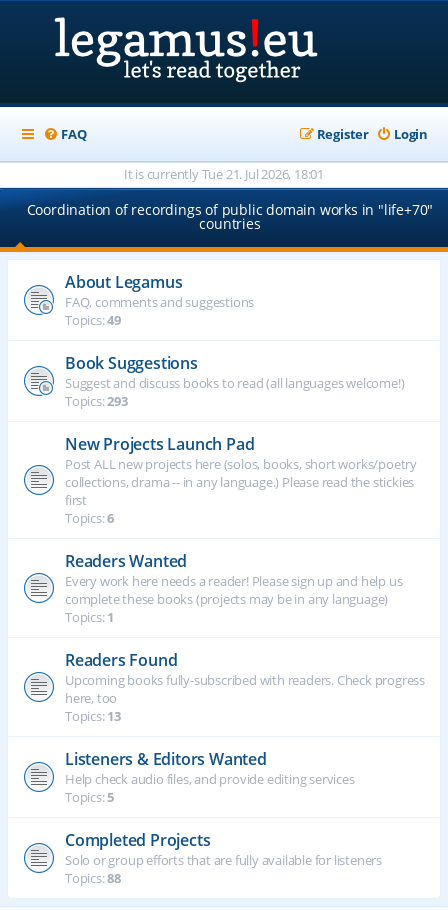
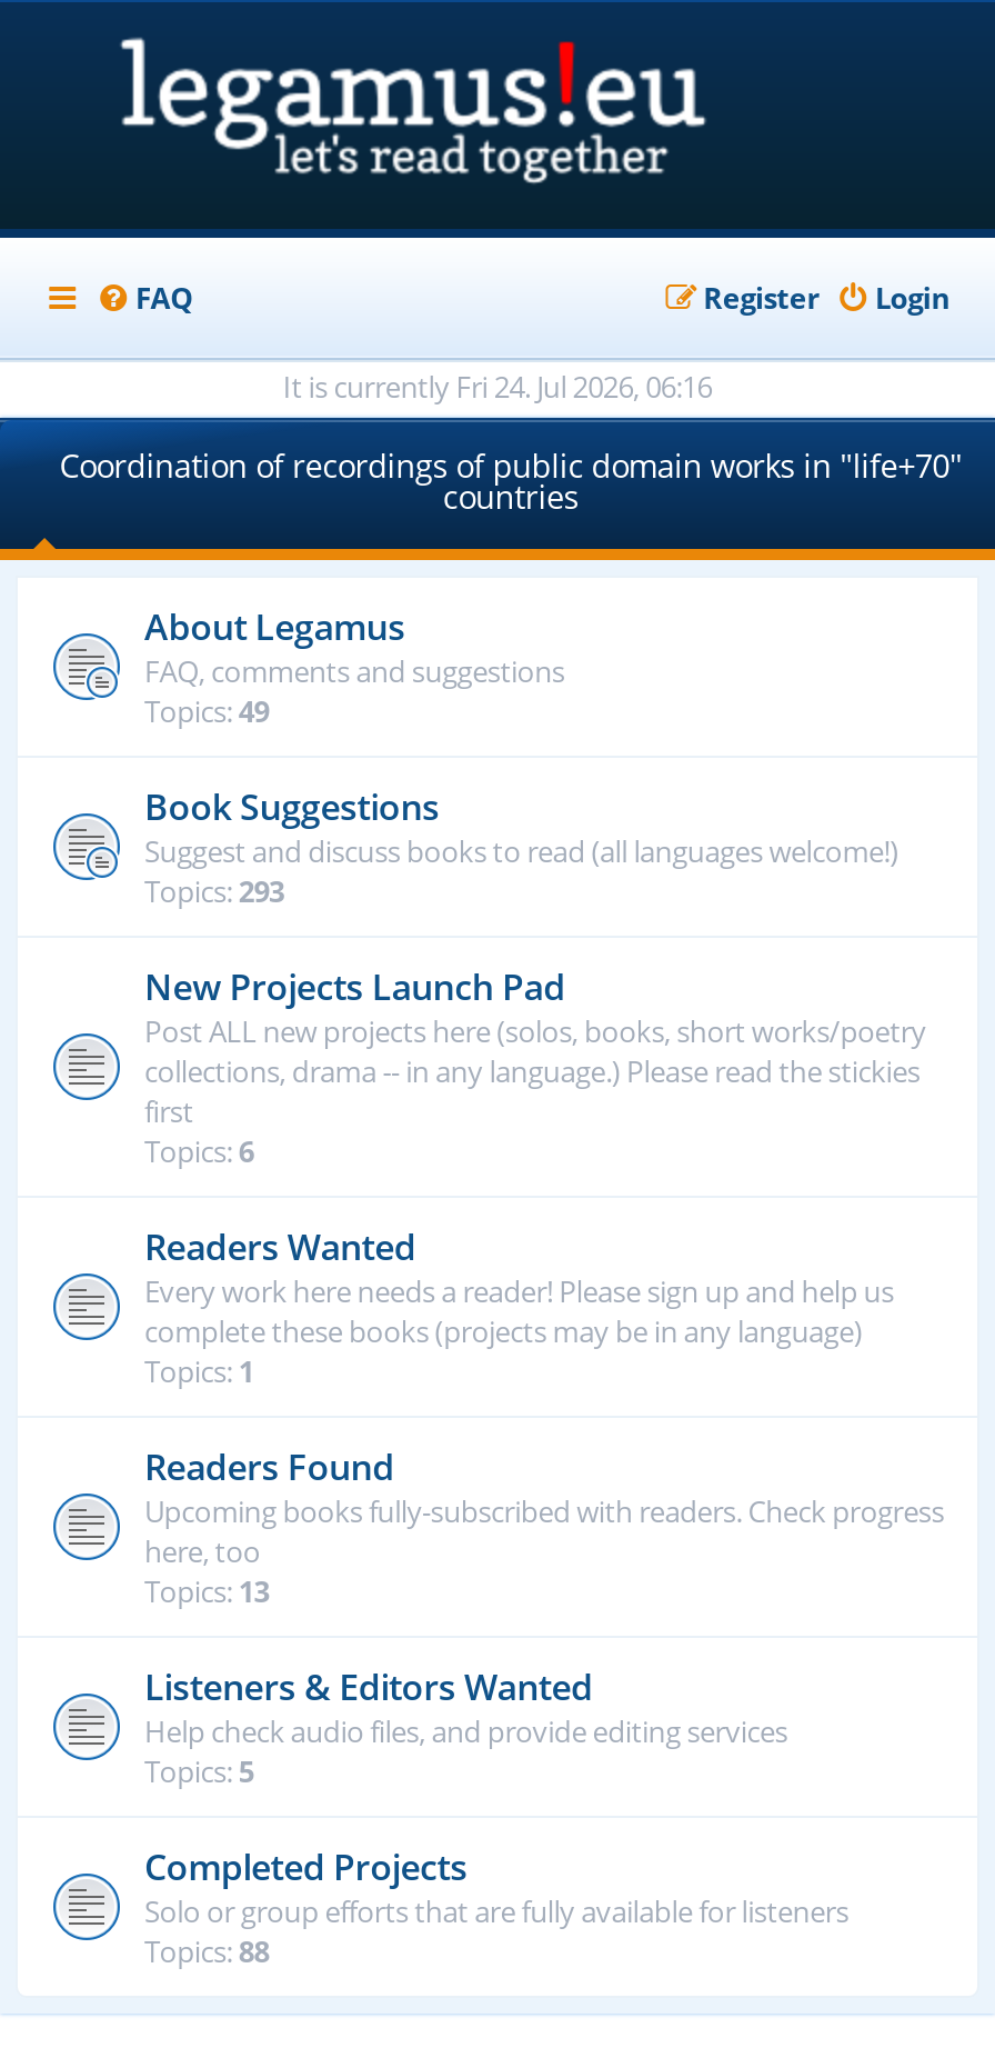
- It is currently Tue 21. Jul 2026, 18:01
+ It is currently Fri 24. Jul 2026, 06:16
